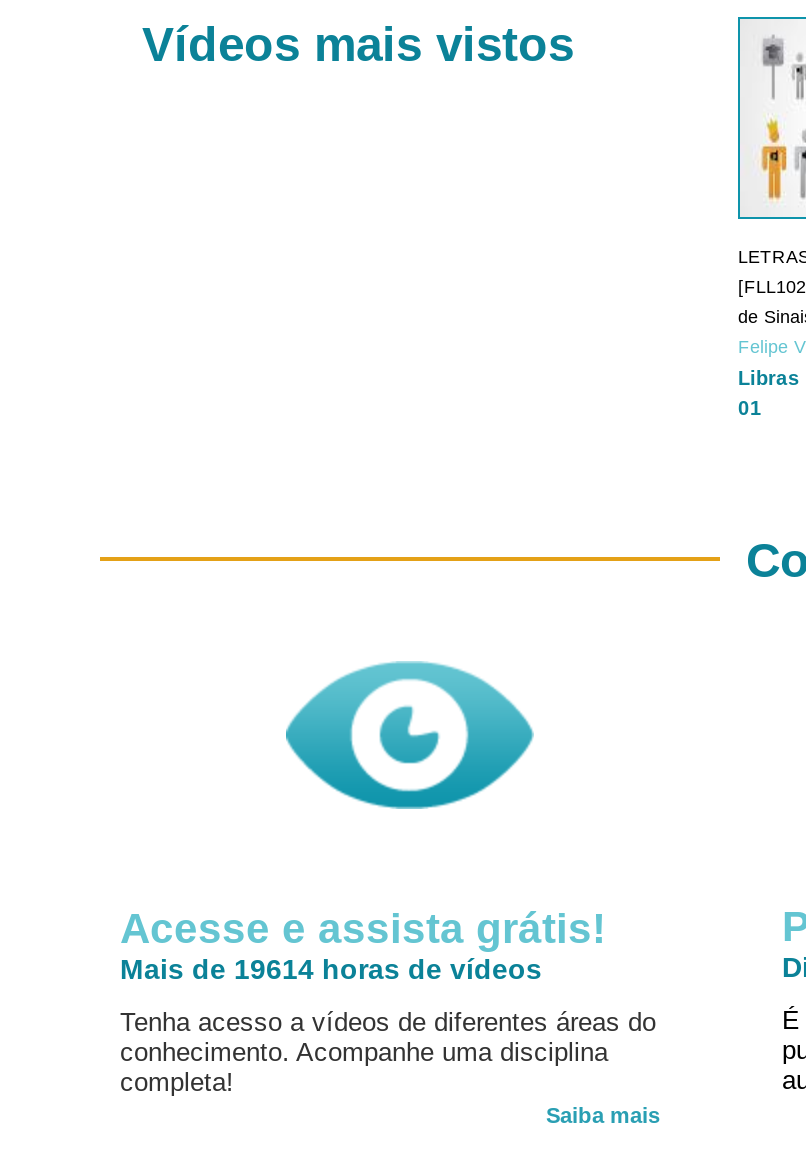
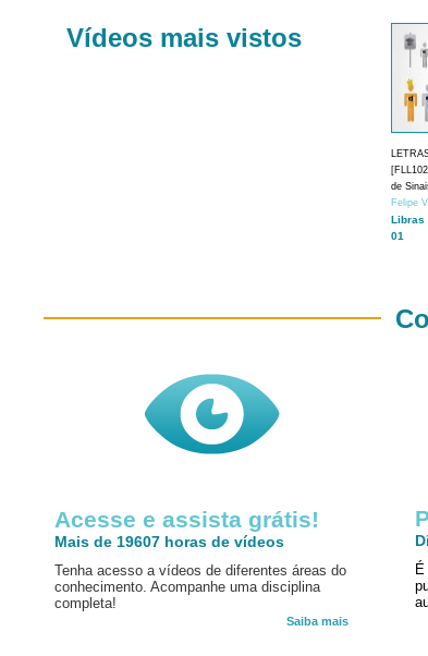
- Mais de 19614 horas de vídeos
+ Mais de 19607 horas de vídeos
